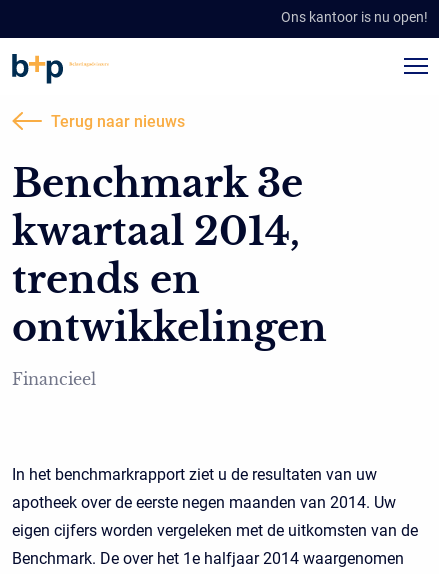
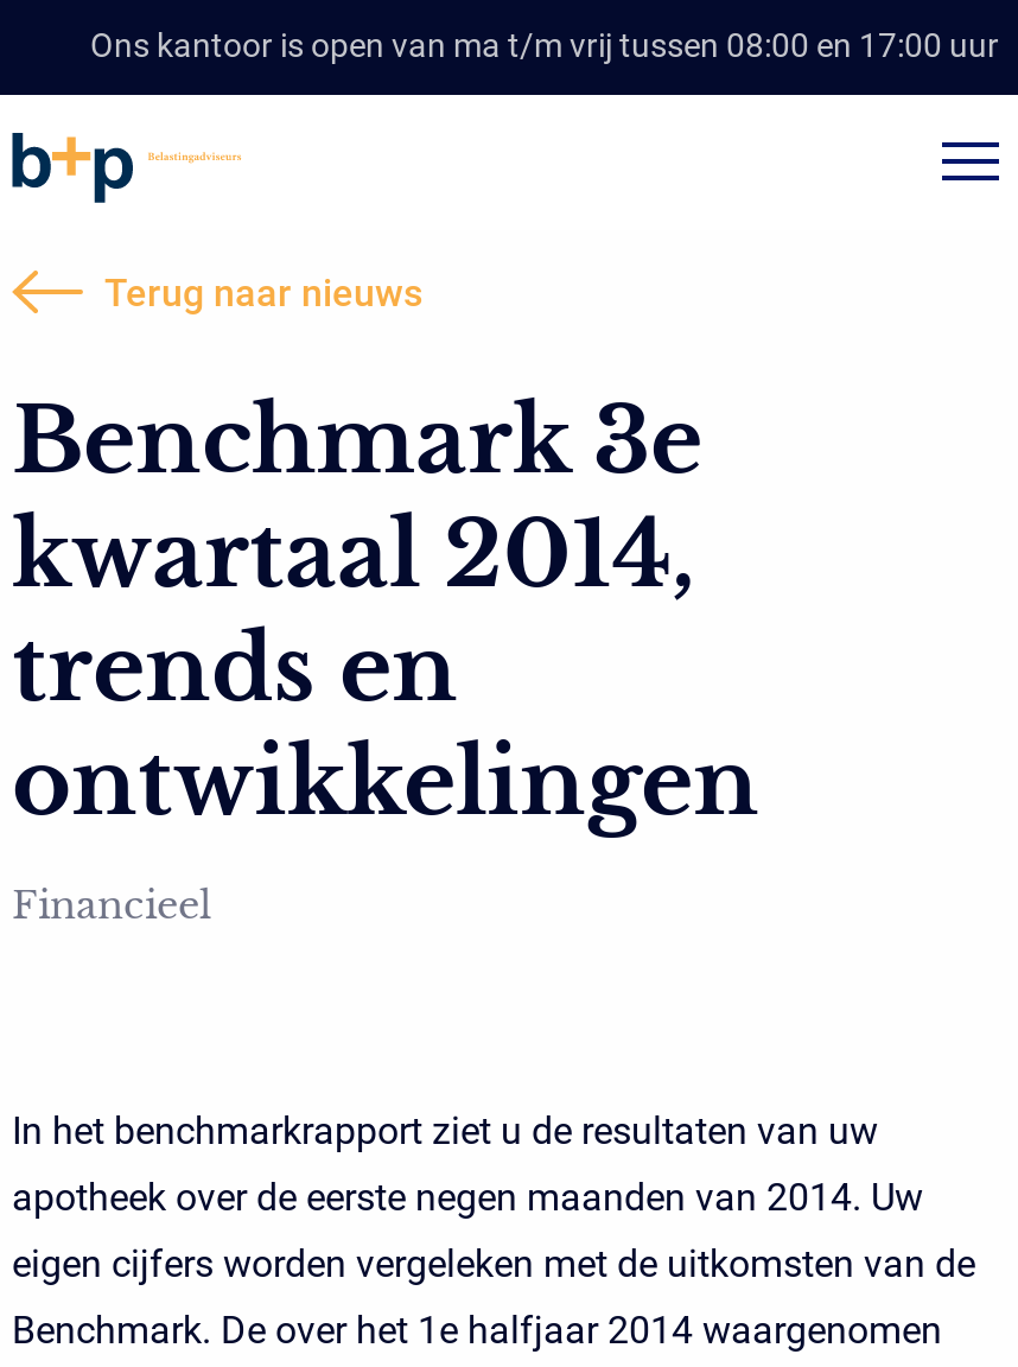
- Ons kantoor is nu open!
+ Ons kantoor is open van ma t/m vrij tussen 08:00 en 17:00 uur
